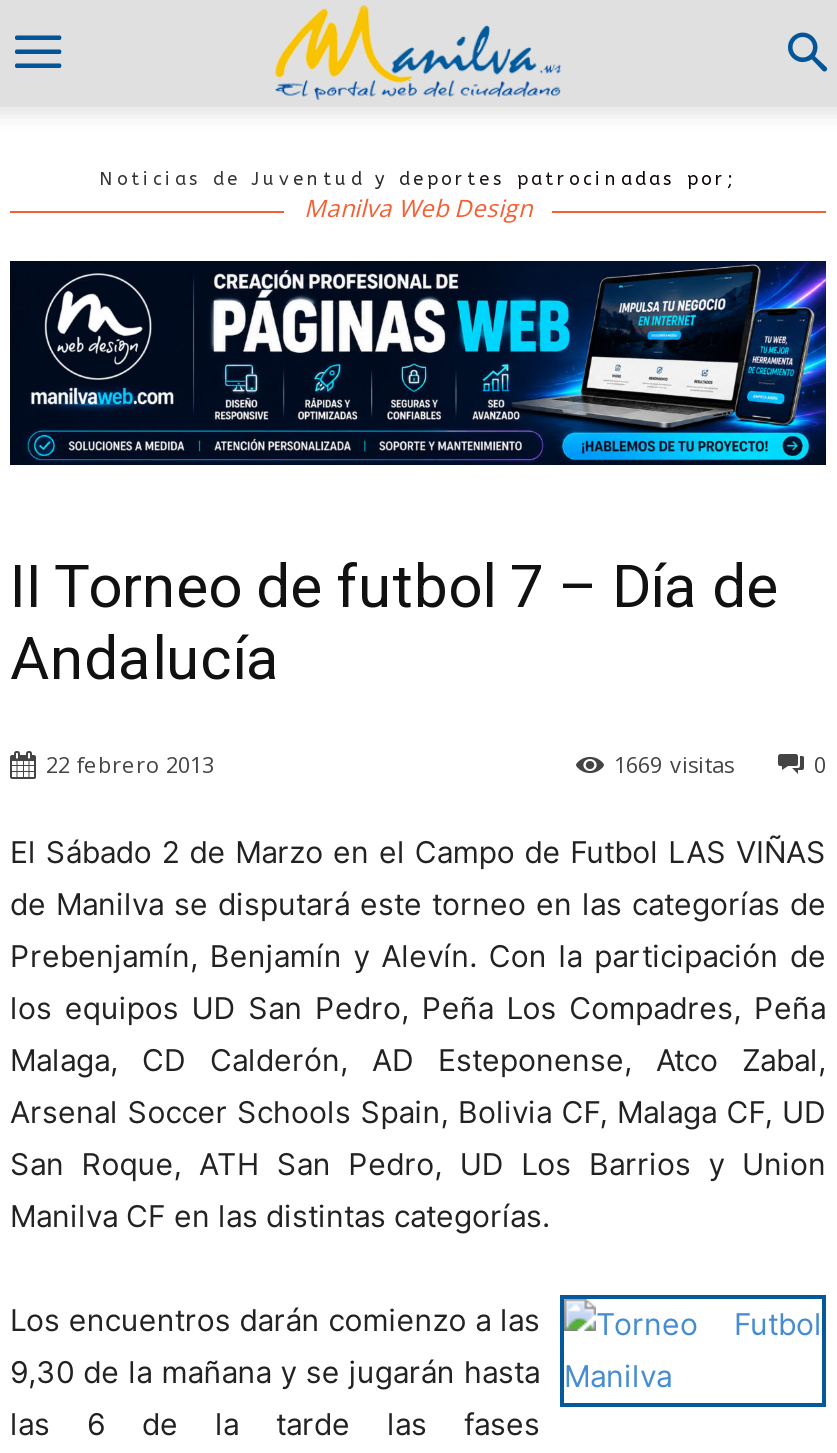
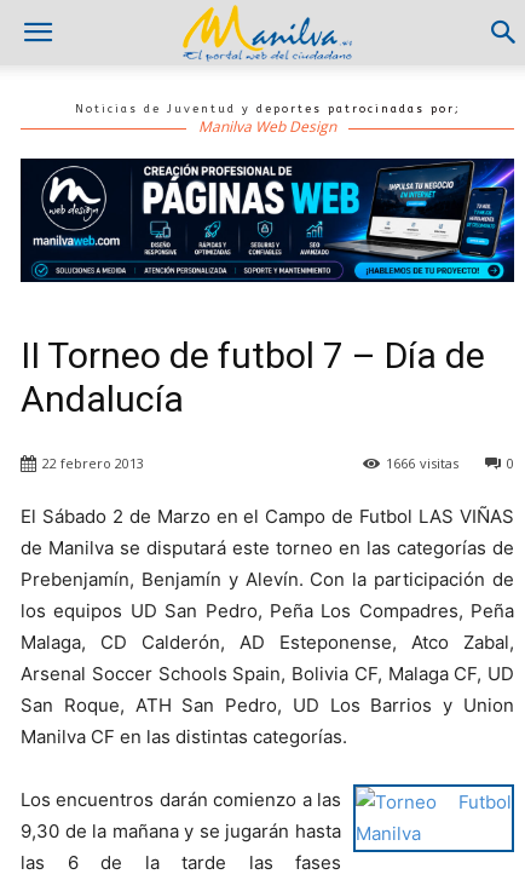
- 1669 visitas
+ 1666 visitas
